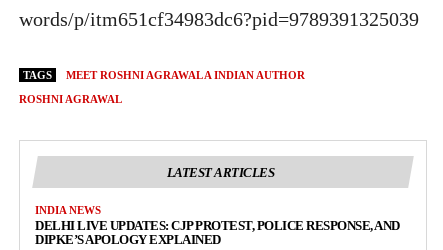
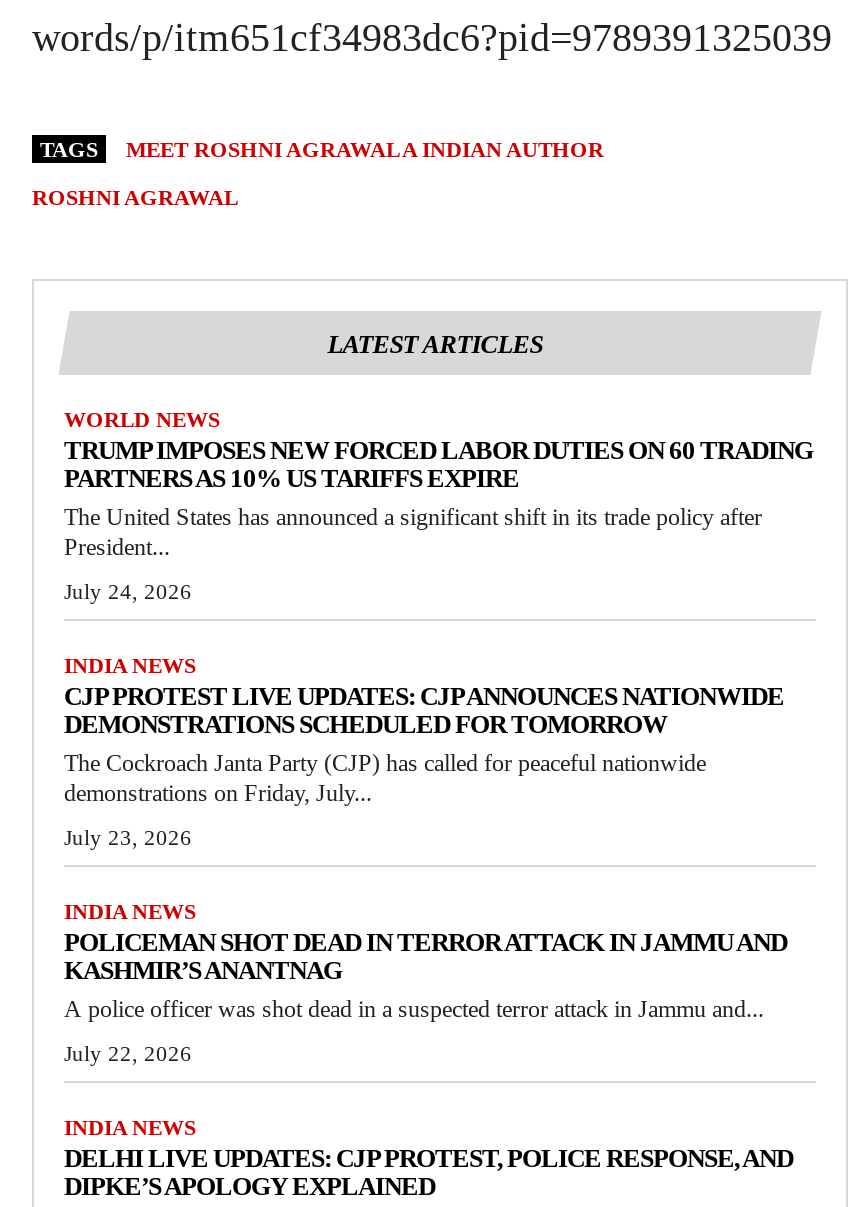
+ WORLD NEWS
+ TRUMP IMPOSES NEW FORCED LABOR DUTIES ON 60 TRADING
+ PARTNERS AS 10% US TARIFFS EXPIRE
+ The United States has announced a significant shift in its trade policy after
+ President...
+ July 24, 2026
+ INDIA NEWS
+ CJP PROTEST LIVE UPDATES: CJP ANNOUNCES NATIONWIDE
+ DEMONSTRATIONS SCHEDULED FOR TOMORROW
+ The Cockroach Janta Party (CJP) has called for peaceful nationwide
+ demonstrations on Friday, July...
+ July 23, 2026
+ INDIA NEWS
+ POLICEMAN SHOT DEAD IN TERROR ATTACK IN JAMMU AND
+ KASHMIR’S ANANTNAG
+ A police officer was shot dead in a suspected terror attack in Jammu and...
+ July 22, 2026
